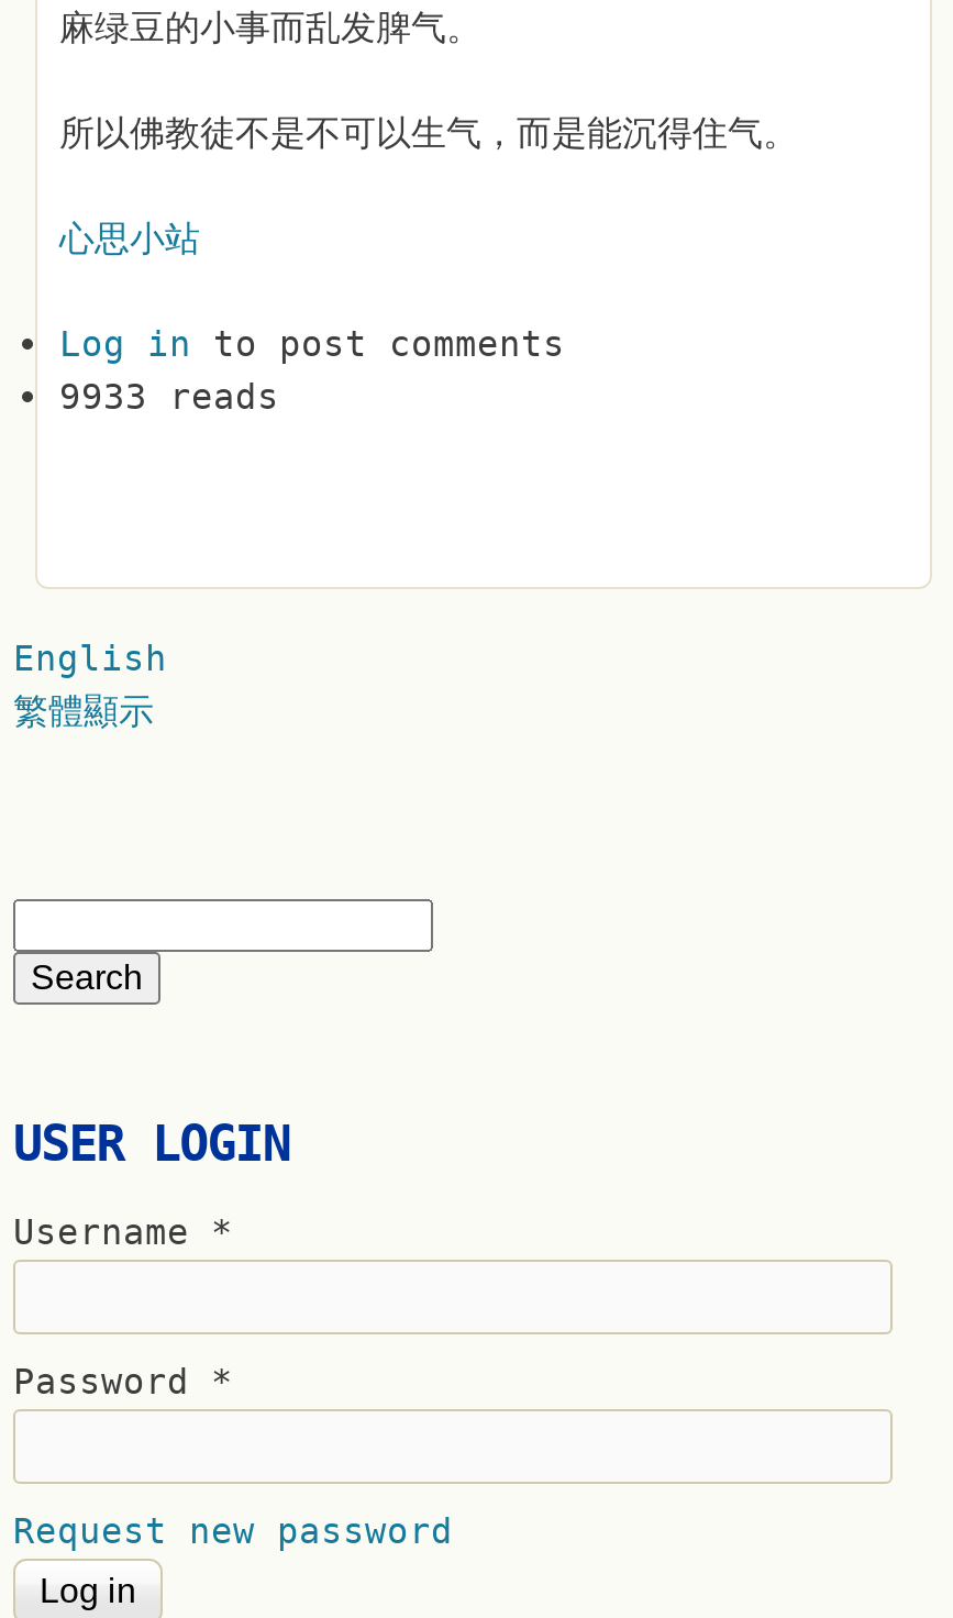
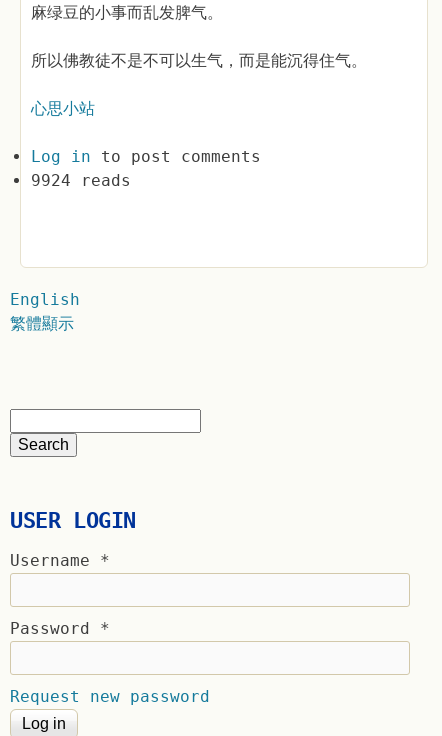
- 9933 reads
+ 9924 reads
